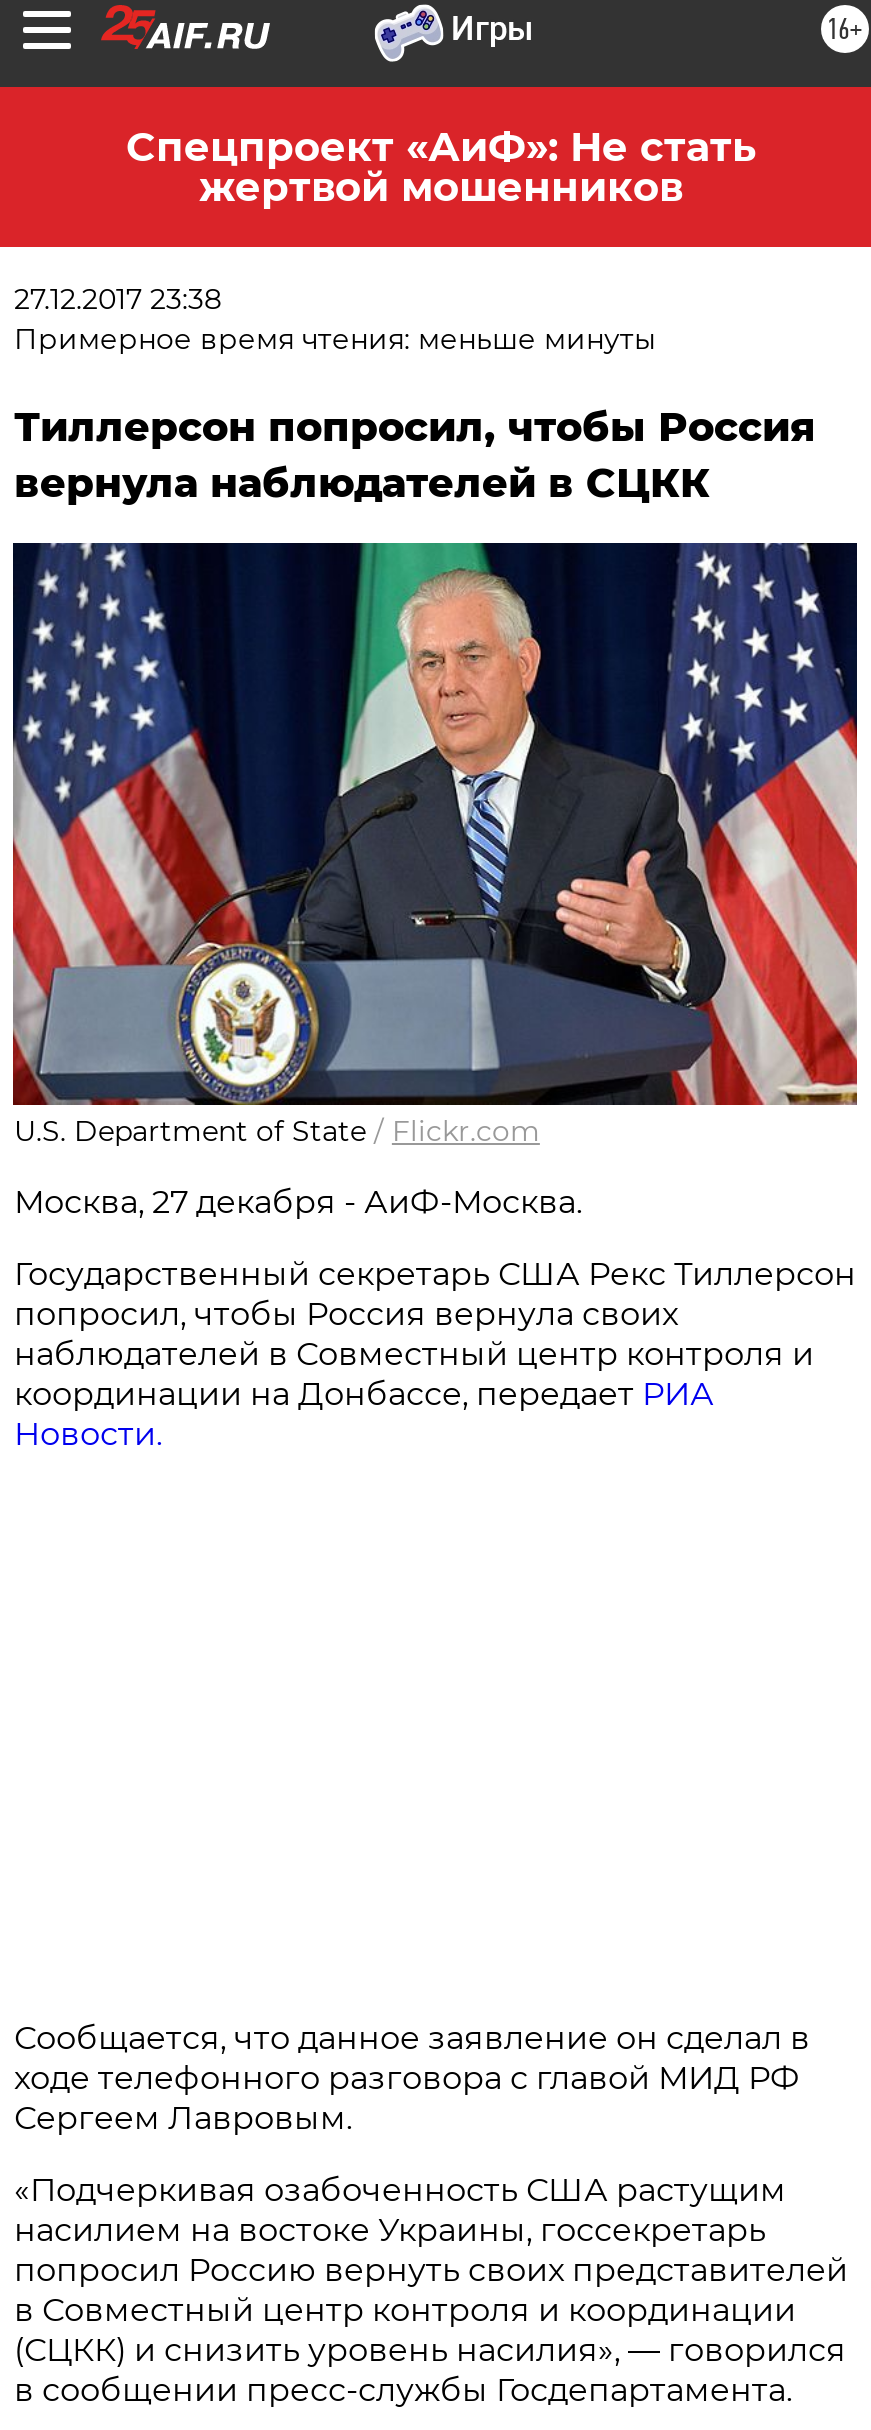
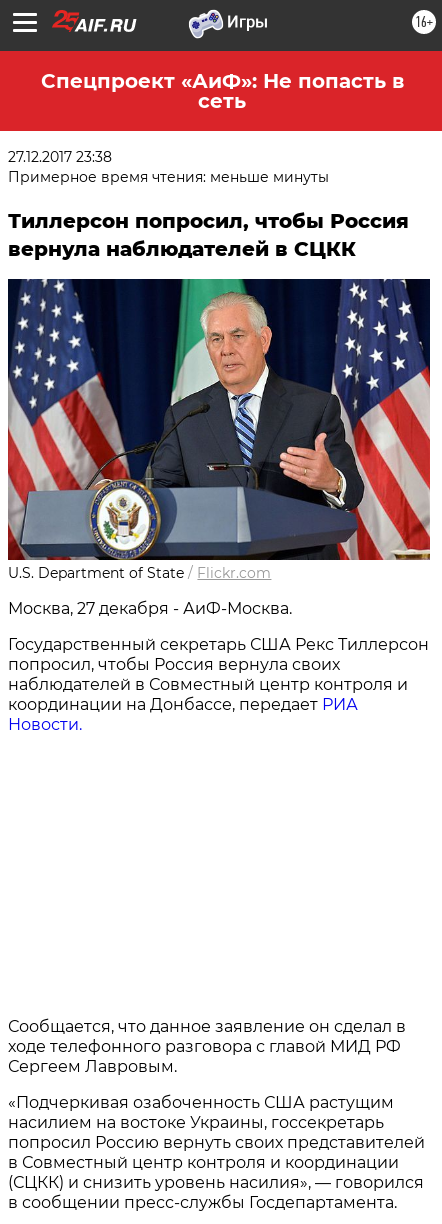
- Спецпроект «АиФ»: Не стать
- жертвой мошенников
+ Спецпроект «АиФ»: Не попасть в
+ сеть
